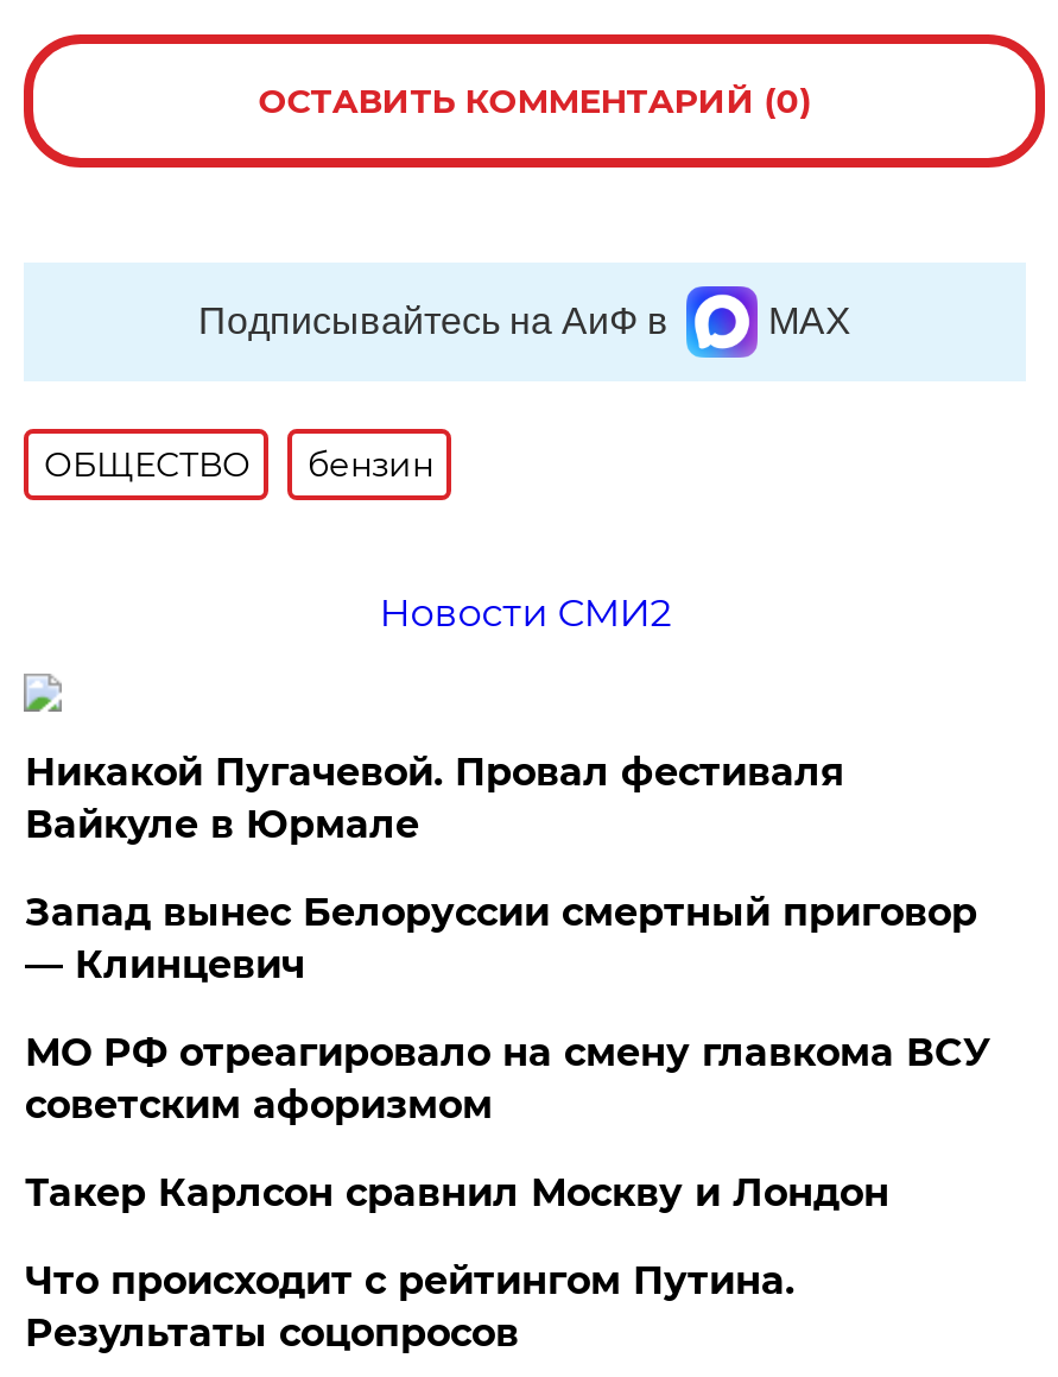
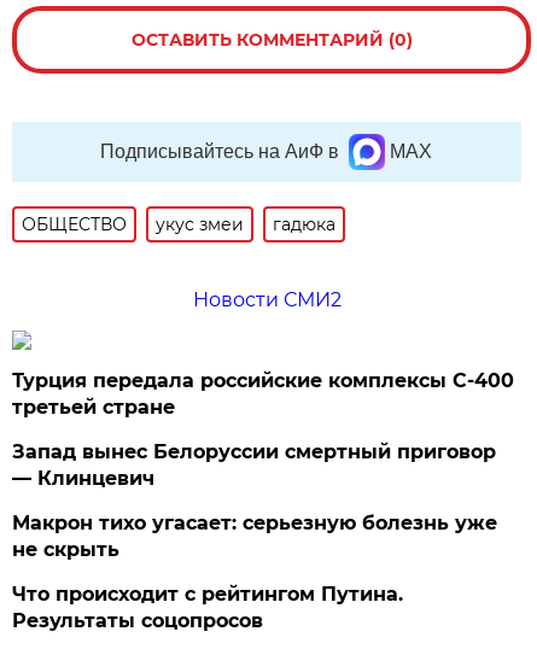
- бензин
+ укус змеи
+ гадюка

- Никакой Пугачевой. Провал фестиваля
- Вайкуле в Юрмале
+ Турция передала российские комплексы С-400
+ третьей стране

- МО РФ отреагировало на смену главкома ВСУ
- советским афоризмом
- Такер Карлсон сравнил Москву и Лондон
+ Макрон тихо угасает: серьезную болезнь уже
+ не скрыть
